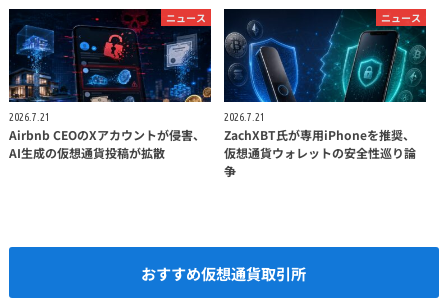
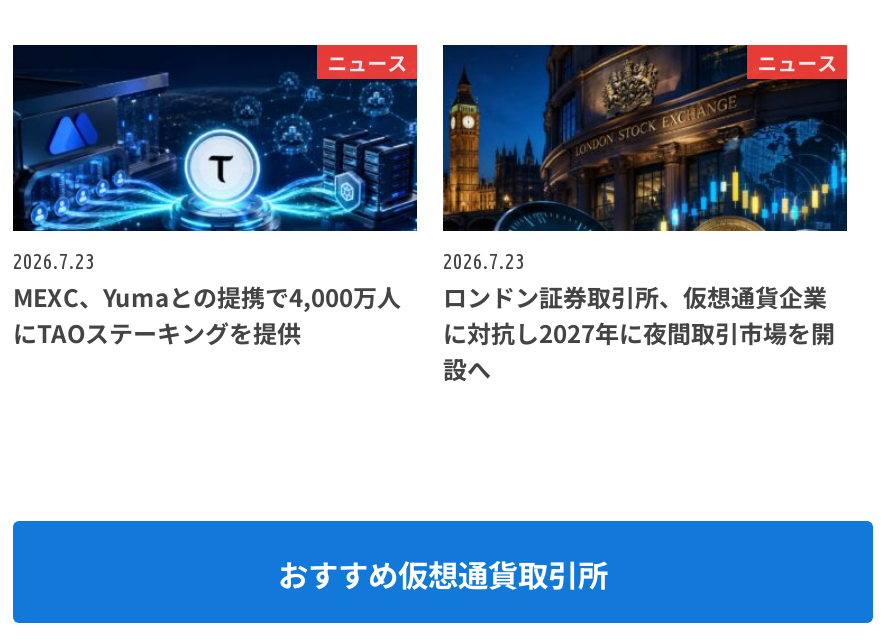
- [image]
- 2026.7.21
- Airbnb CEOのXアカウントが侵害、
- AI生成の仮想通貨投稿が拡散
+ [image]
+ 2026.7.23
+ MEXC、Yumaとの提携で4,000万人
+ にTAOステーキングを提供

- [image]
- 2026.7.21
- ZachXBT氏が専用iPhoneを推奨、
- 仮想通貨ウォレットの安全性巡り論
- 争
+ [image]
+ 2026.7.23
+ ロンドン証券取引所、仮想通貨企業
+ に対抗し2027年に夜間取引市場を開
+ 設へ
